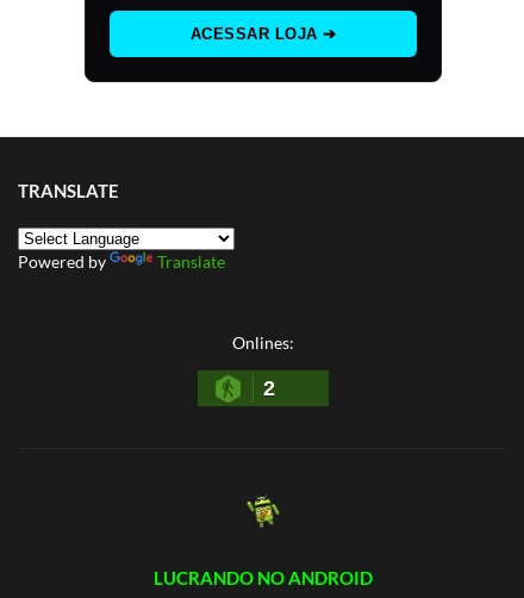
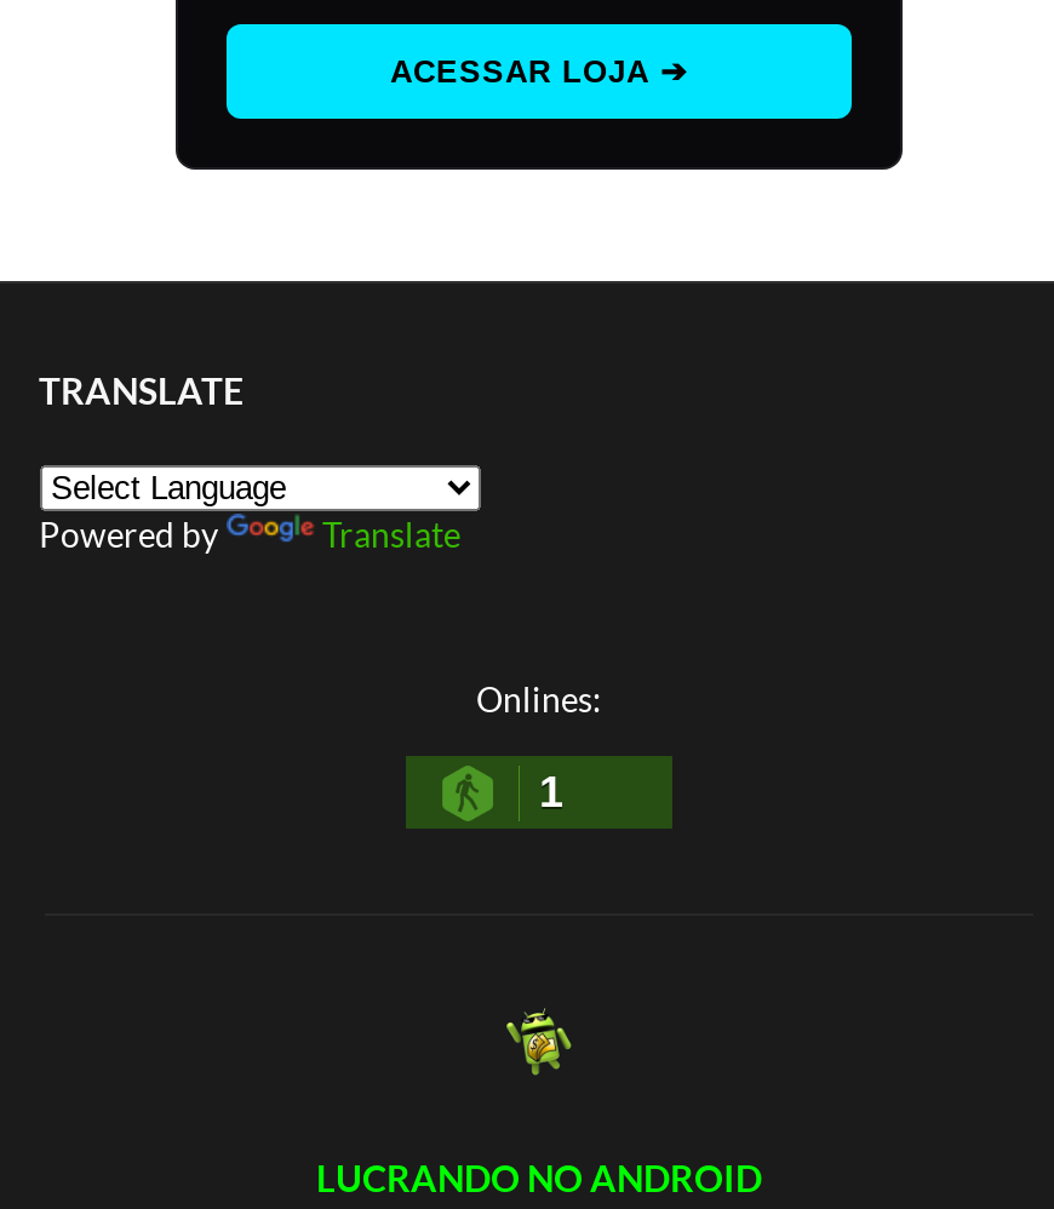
- 2
+ 1
